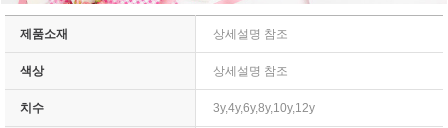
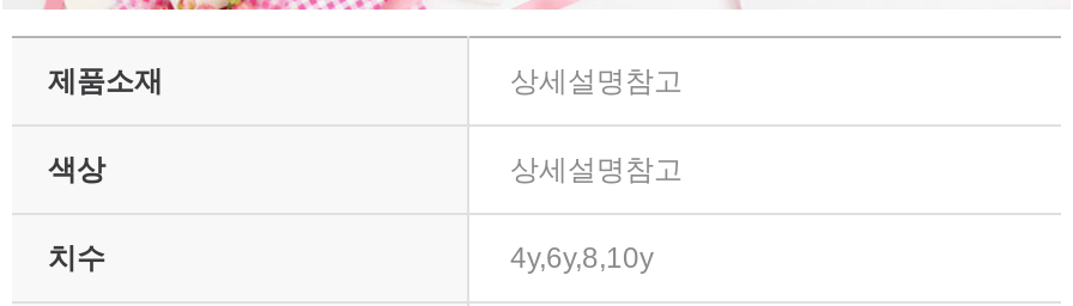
- 상세설명 참조
+ 상세설명참고

- 상세설명 참조
+ 상세설명참고

- 3y,4y,6y,8y,10y,12y
+ 4y,6y,8,10y
